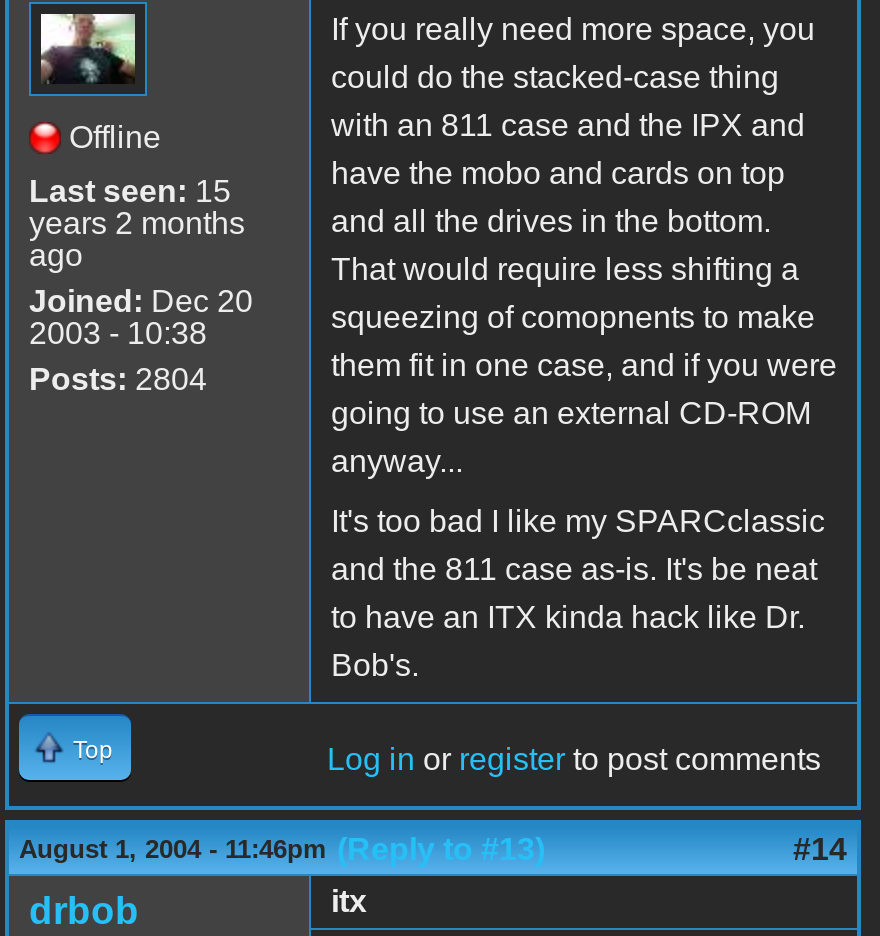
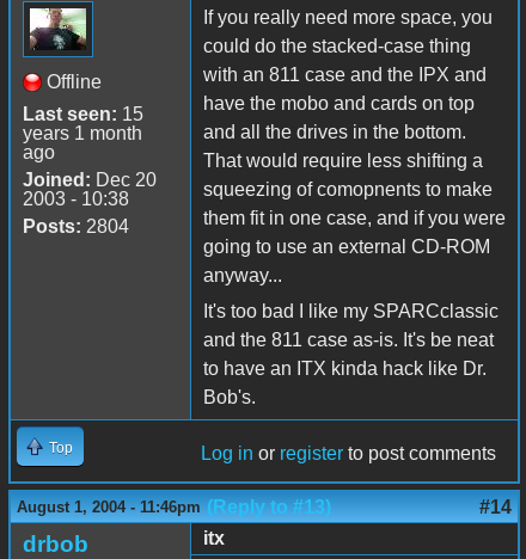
- years 2 months
+ years 1 month
